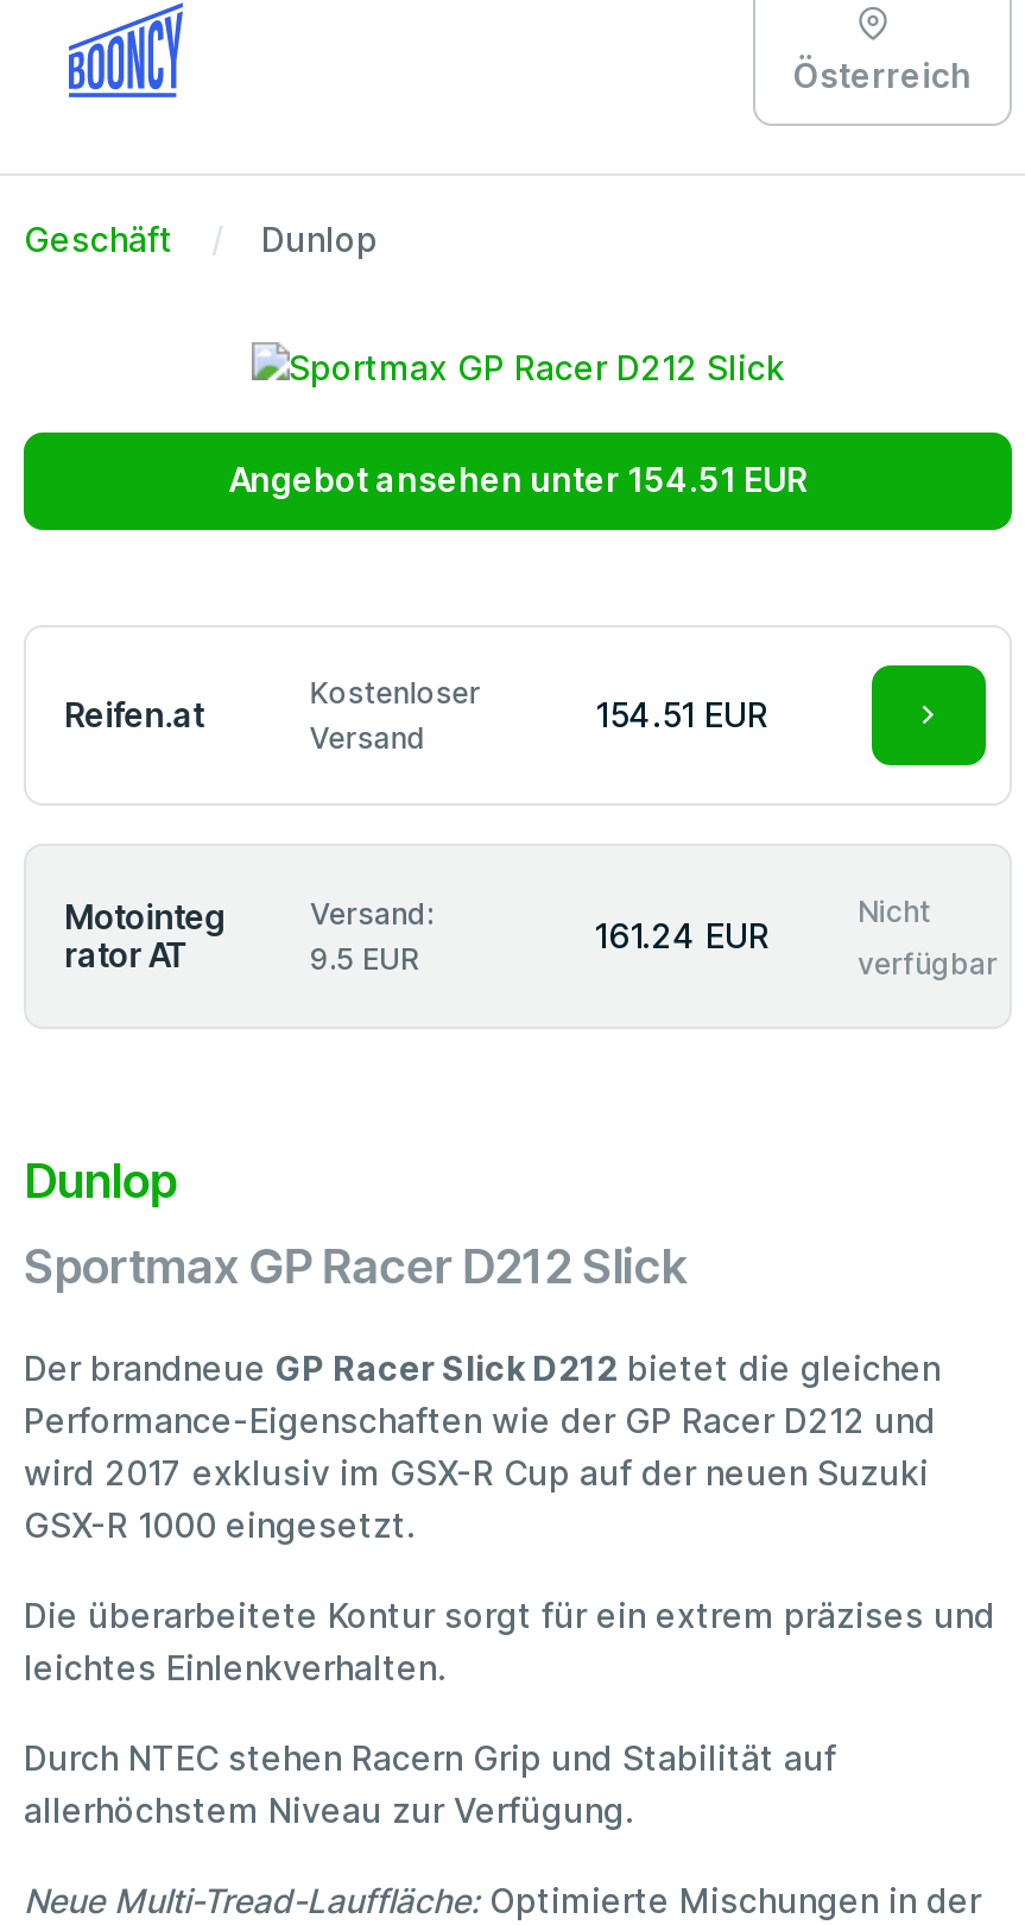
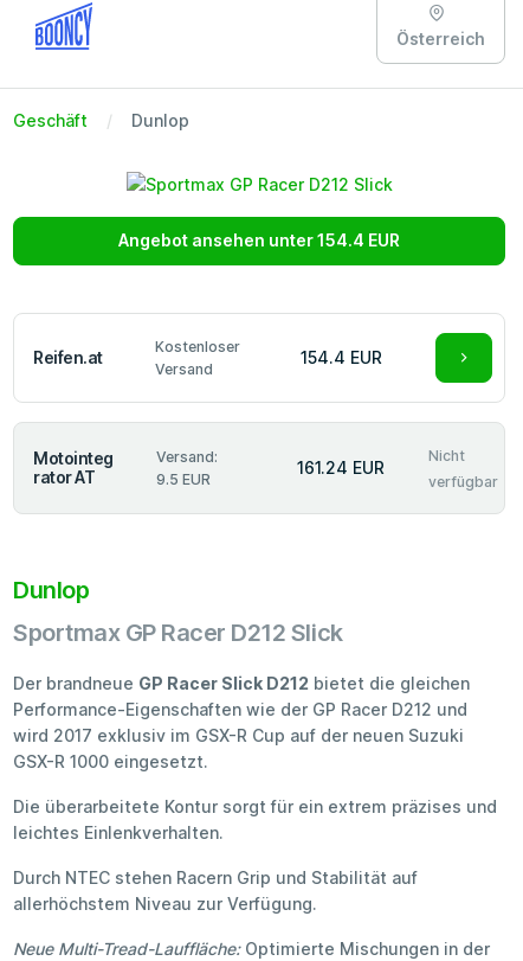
- Angebot ansehen unter 154.51 EUR
+ Angebot ansehen unter 154.4 EUR

- 154.51 EUR
+ 154.4 EUR
